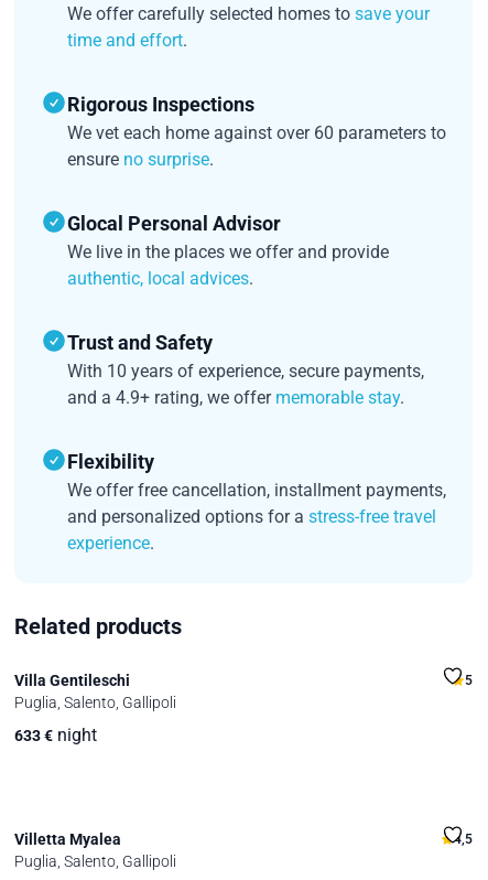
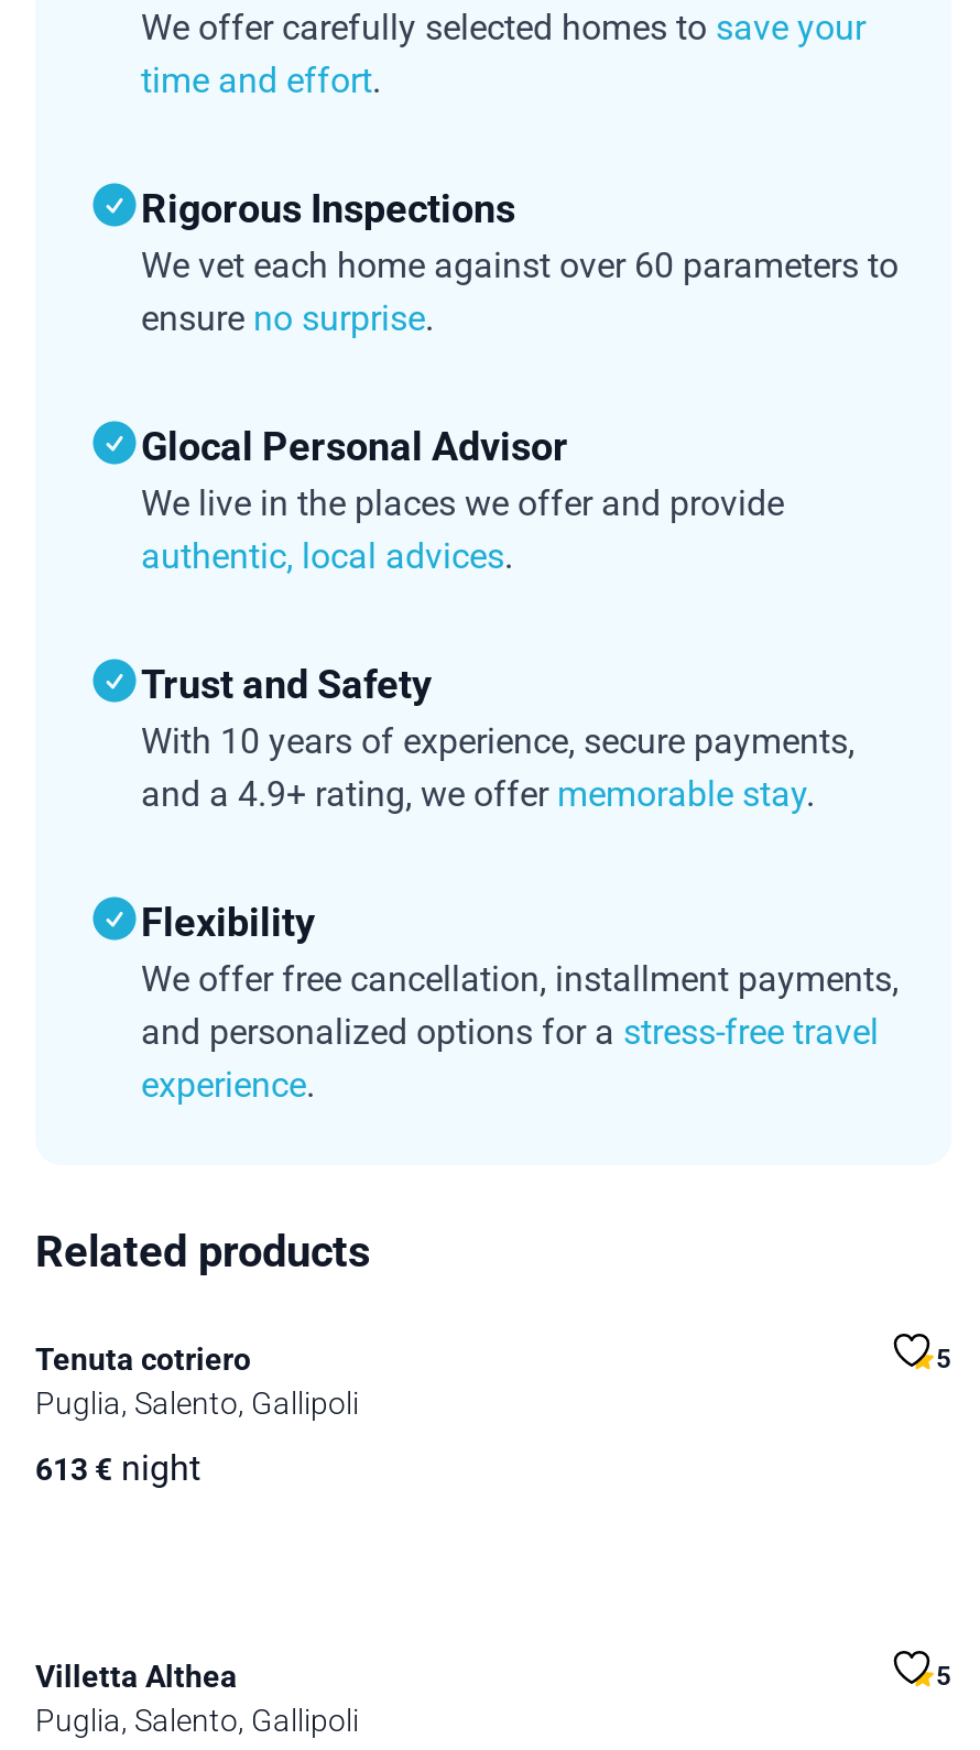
- Villa Gentileschi
+ Tenuta cotriero

- 633 € night
+ 613 € night

- Villetta Myalea
+ Villetta Althea

- 4,5
+ 5
